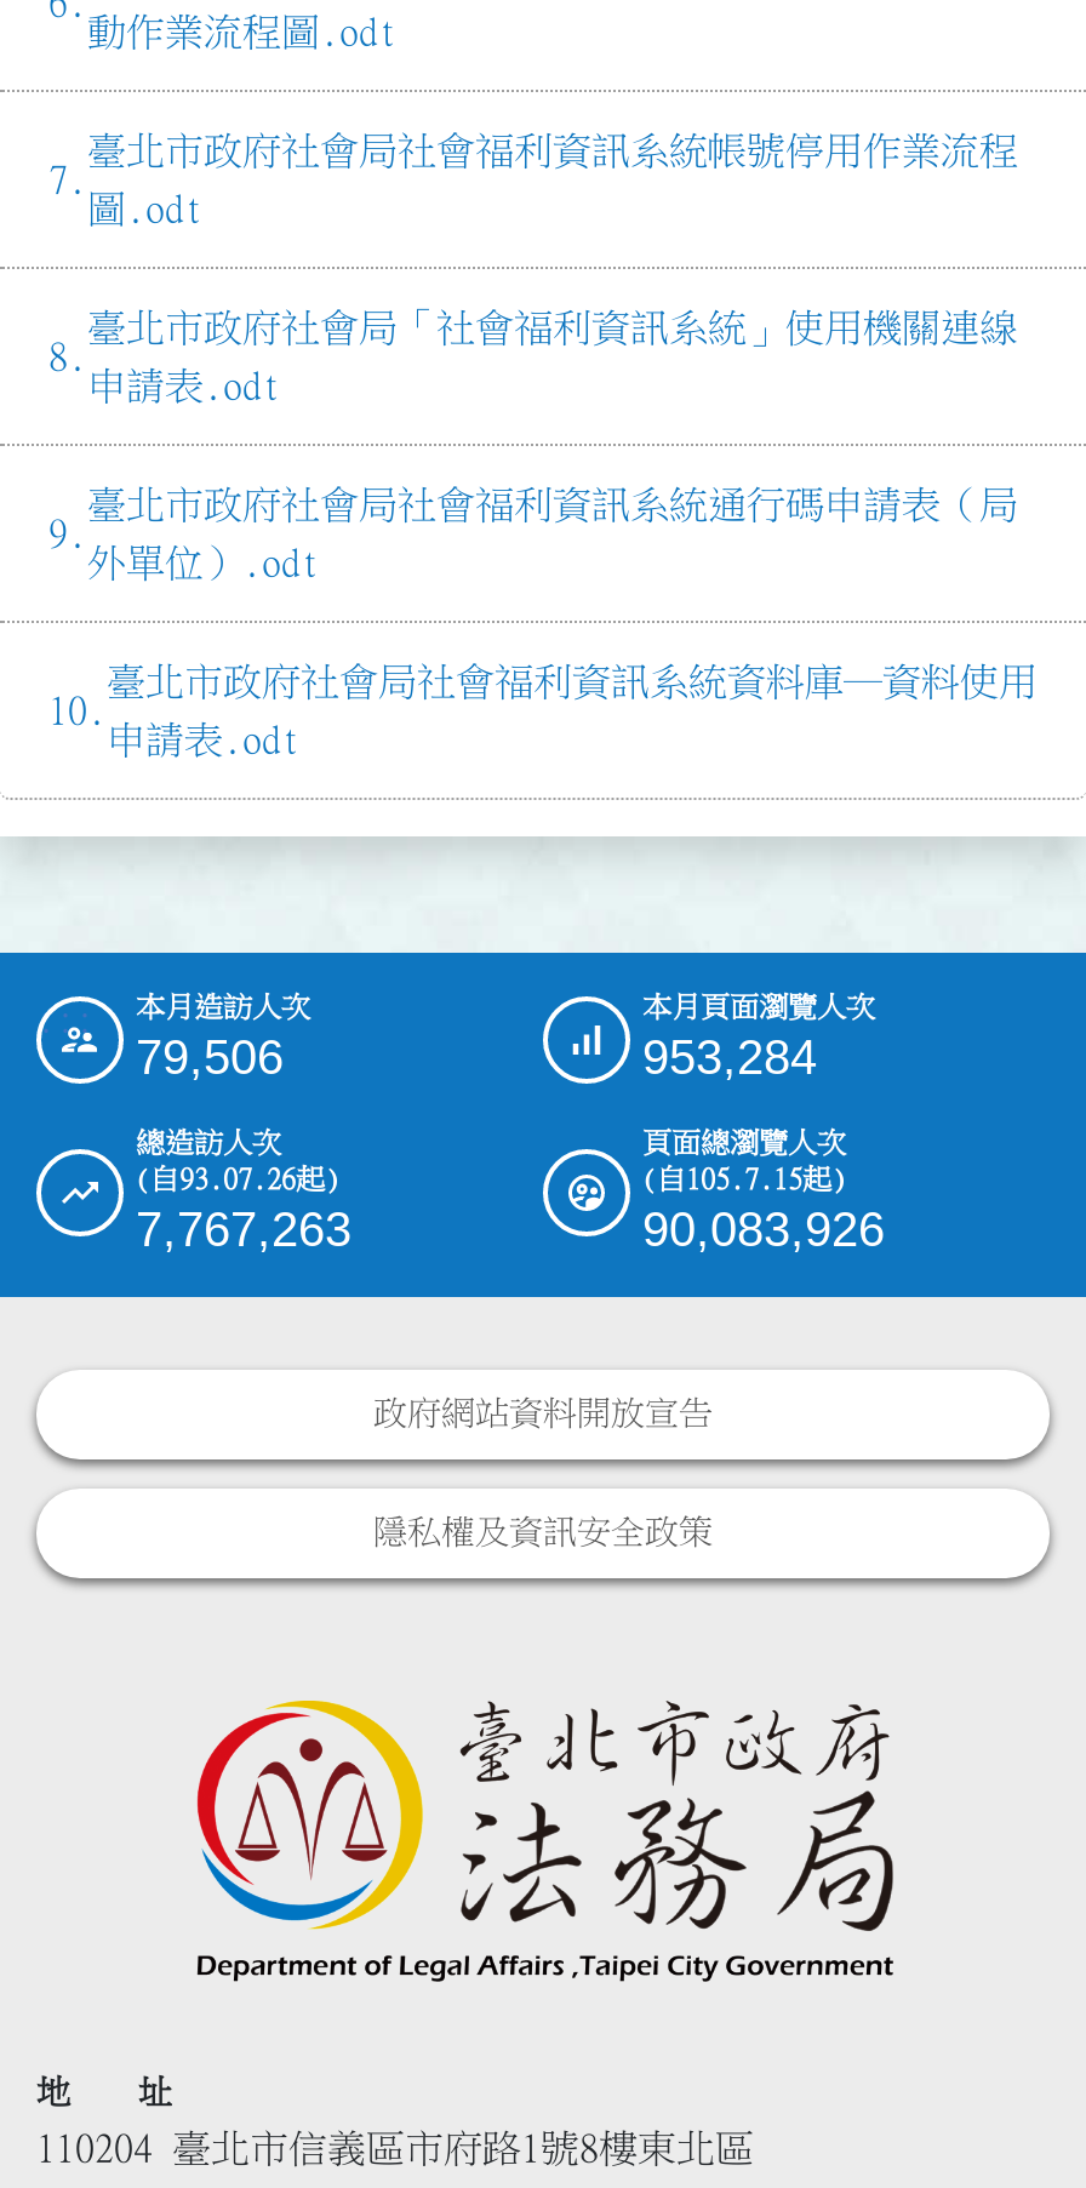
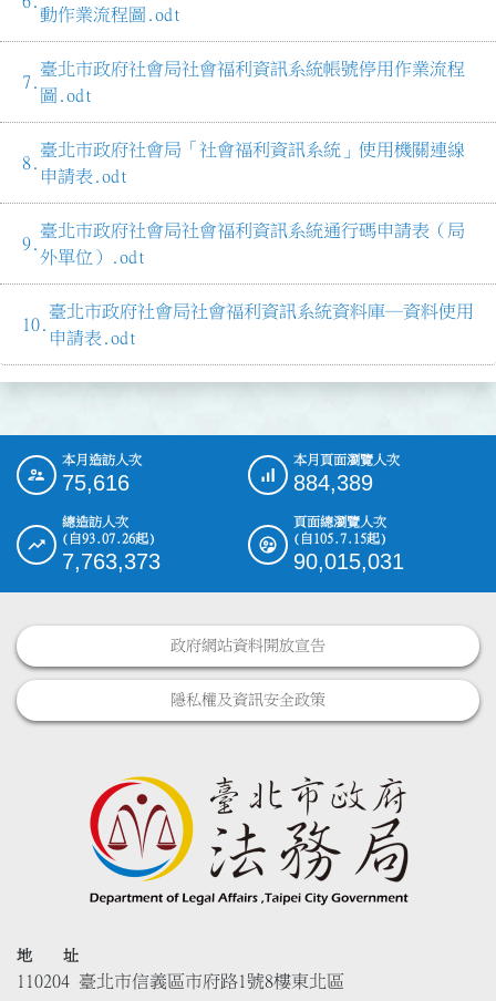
- 79,506
+ 75,616

- 953,284
+ 884,389

- 7,767,263
+ 7,763,373

- 90,083,926
+ 90,015,031
